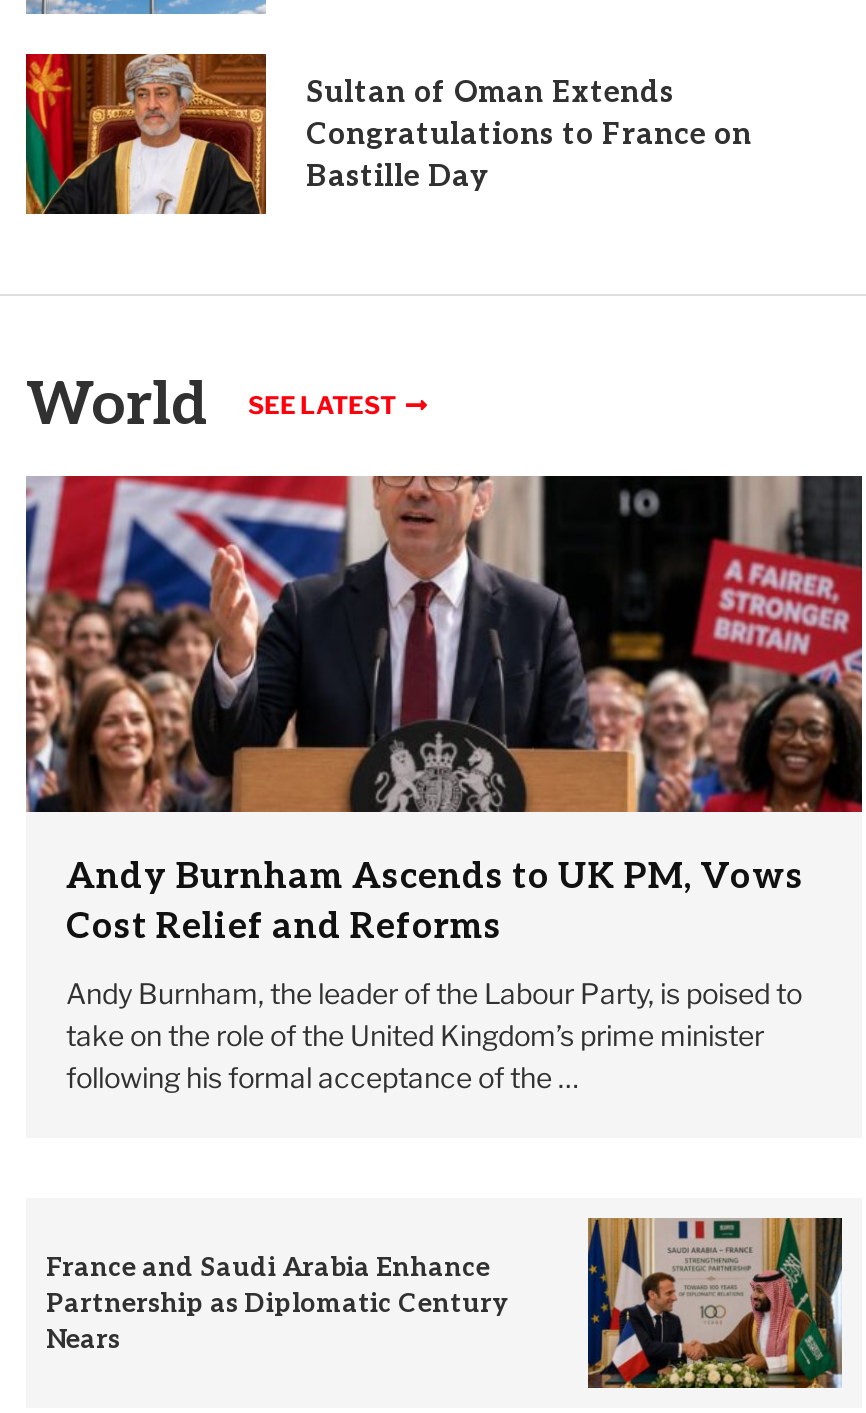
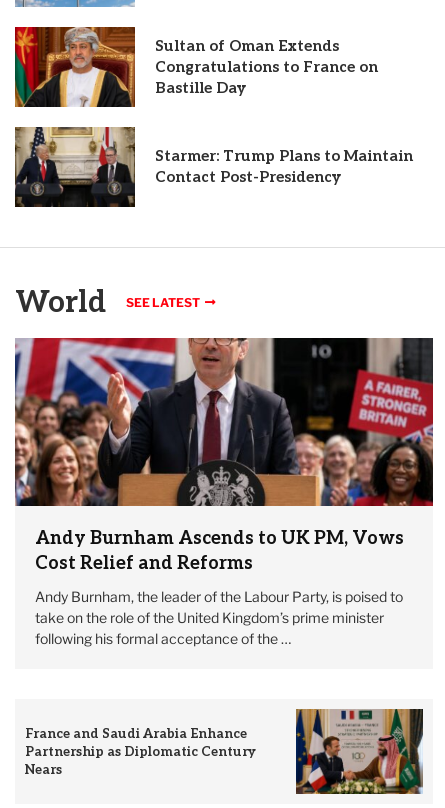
+ [image]
+ Starmer: Trump Plans to Maintain
+ Contact Post-Presidency
